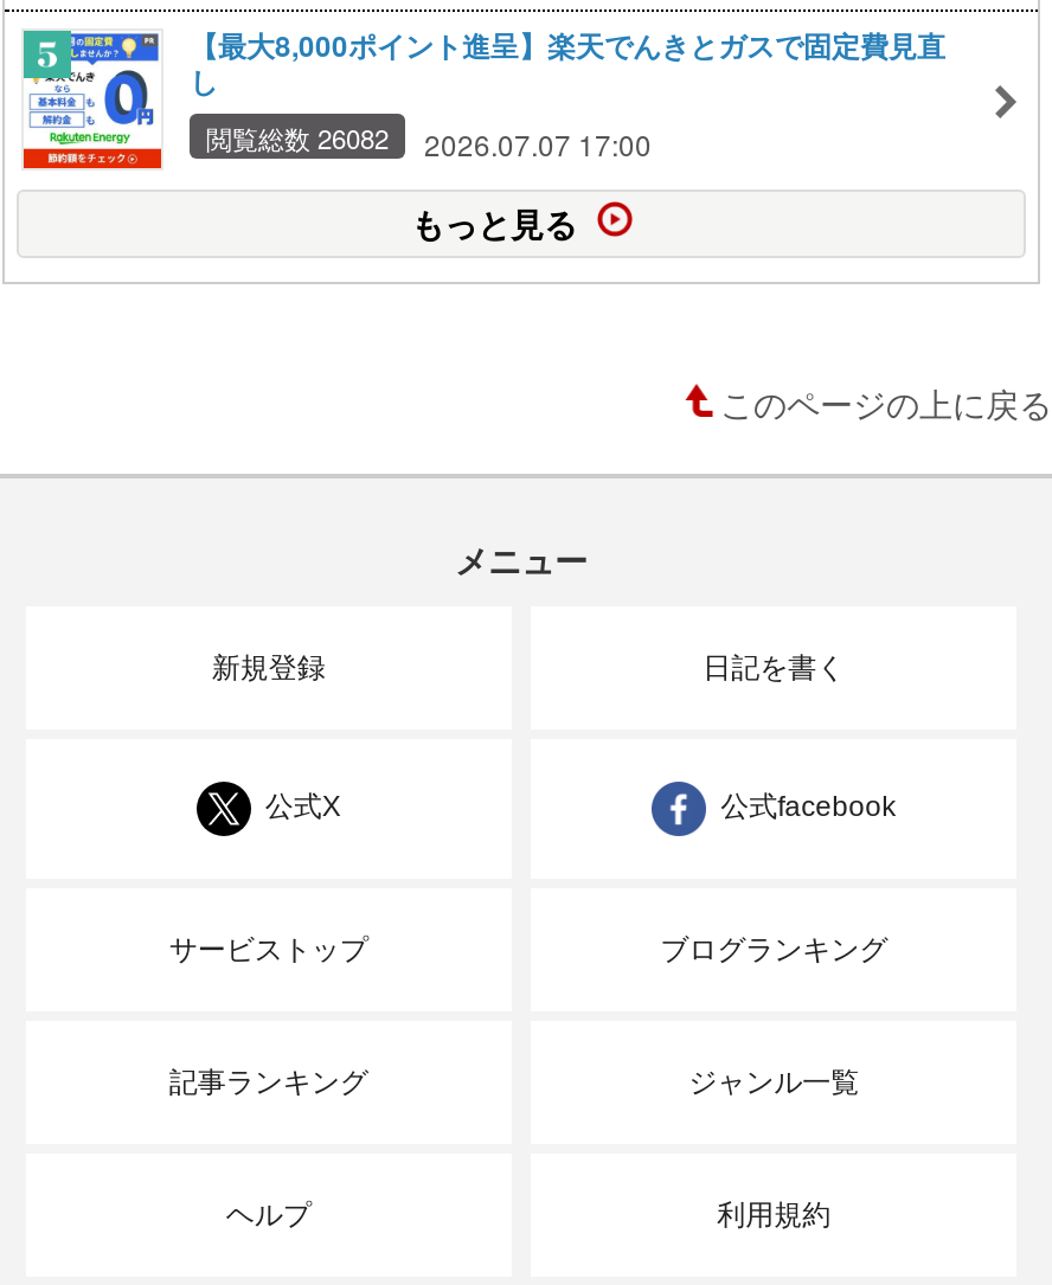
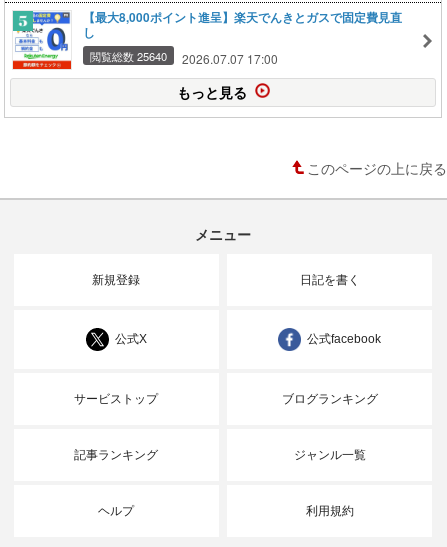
- 閲覧総数 26082 2026.07.07 17:00
+ 閲覧総数 25640 2026.07.07 17:00
